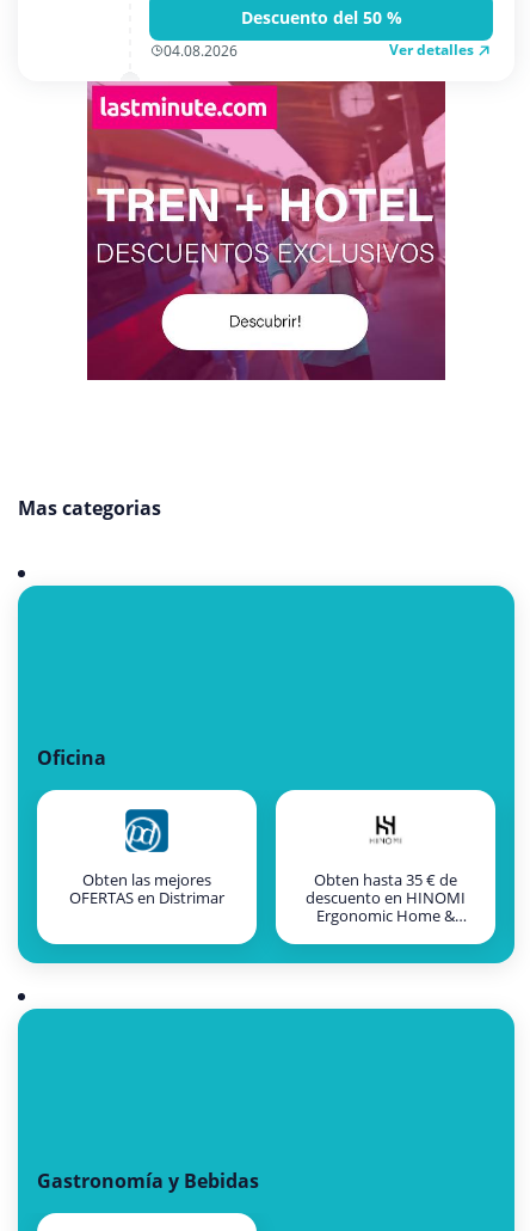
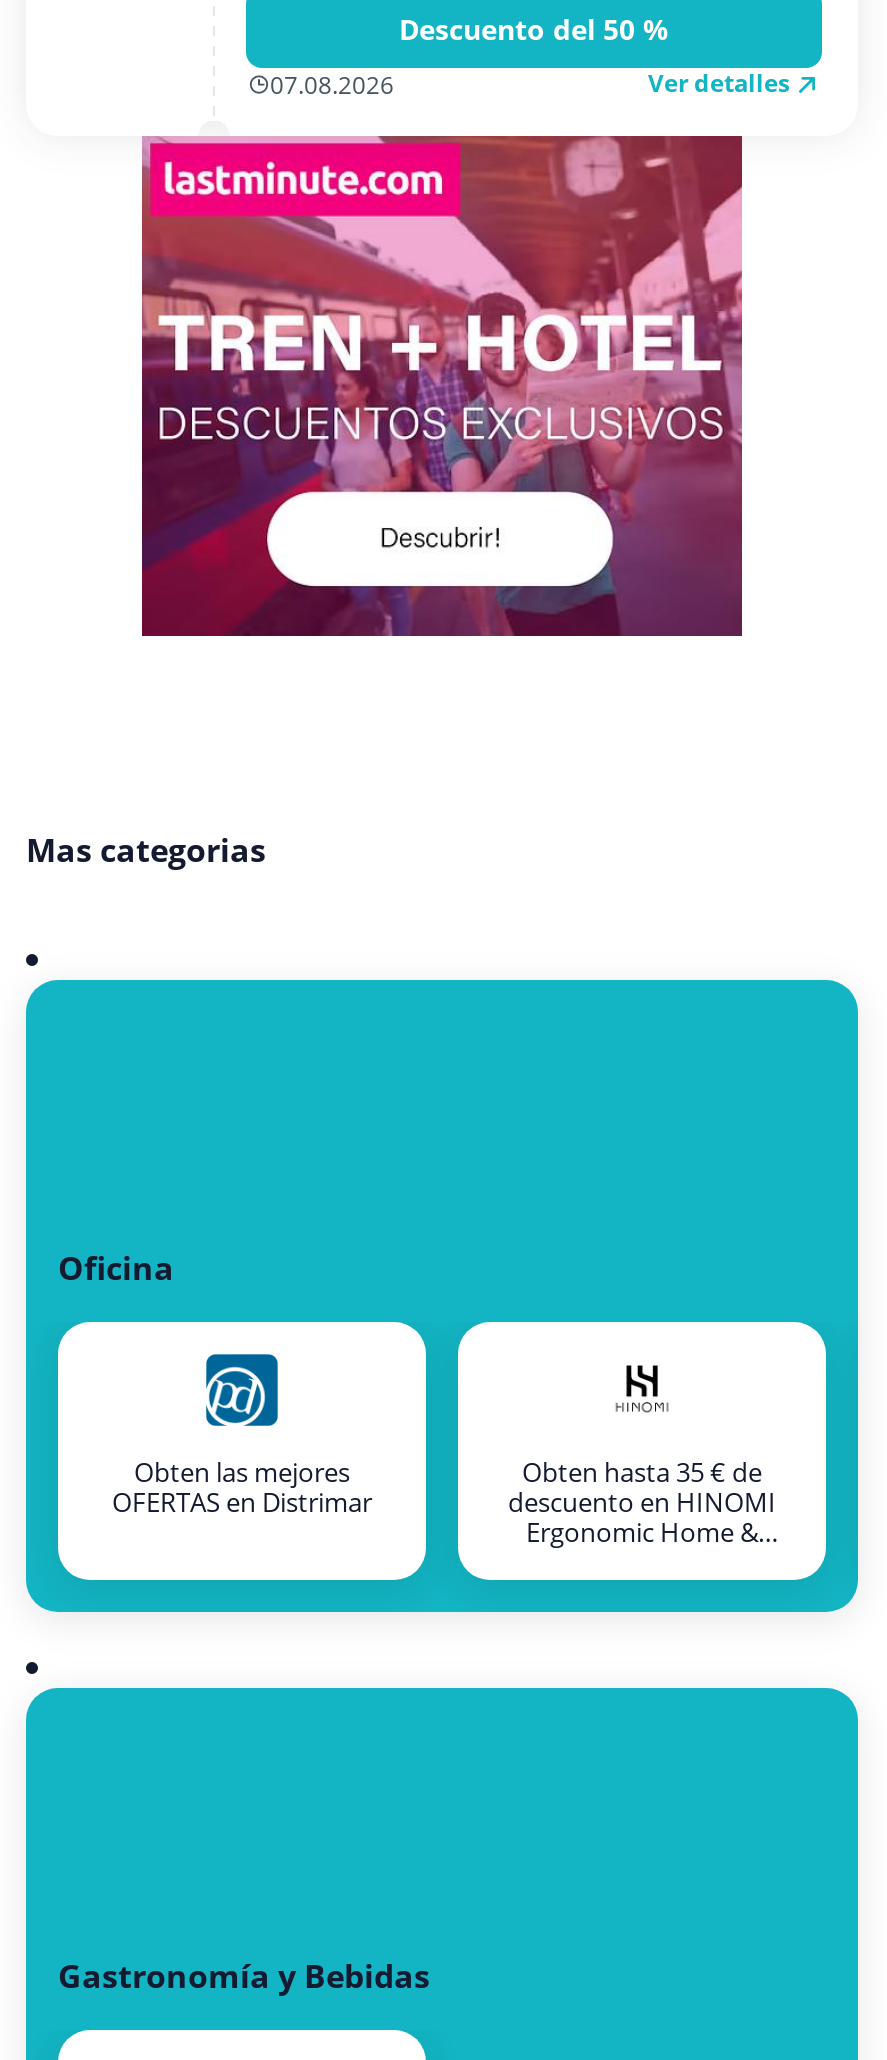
- 04.08.2026
+ 07.08.2026
